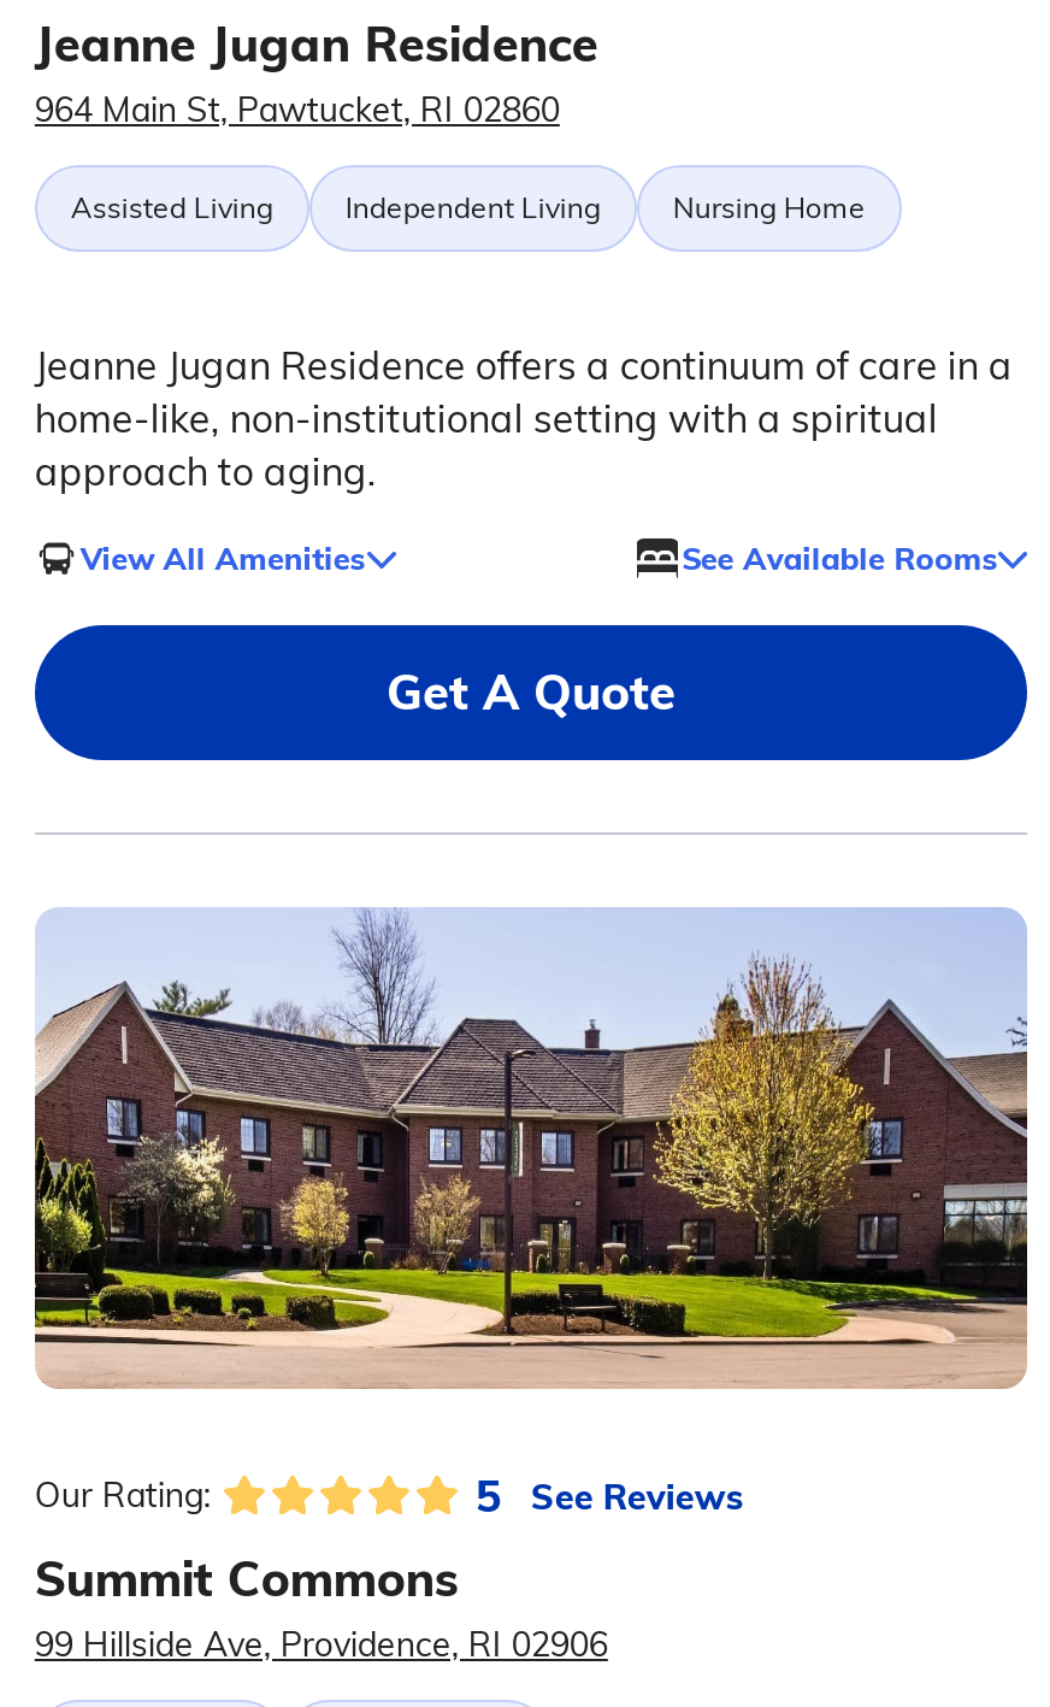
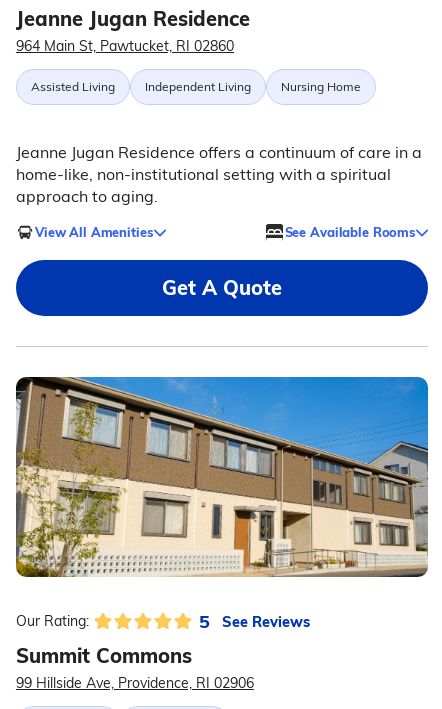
- [image]
+ [image]
